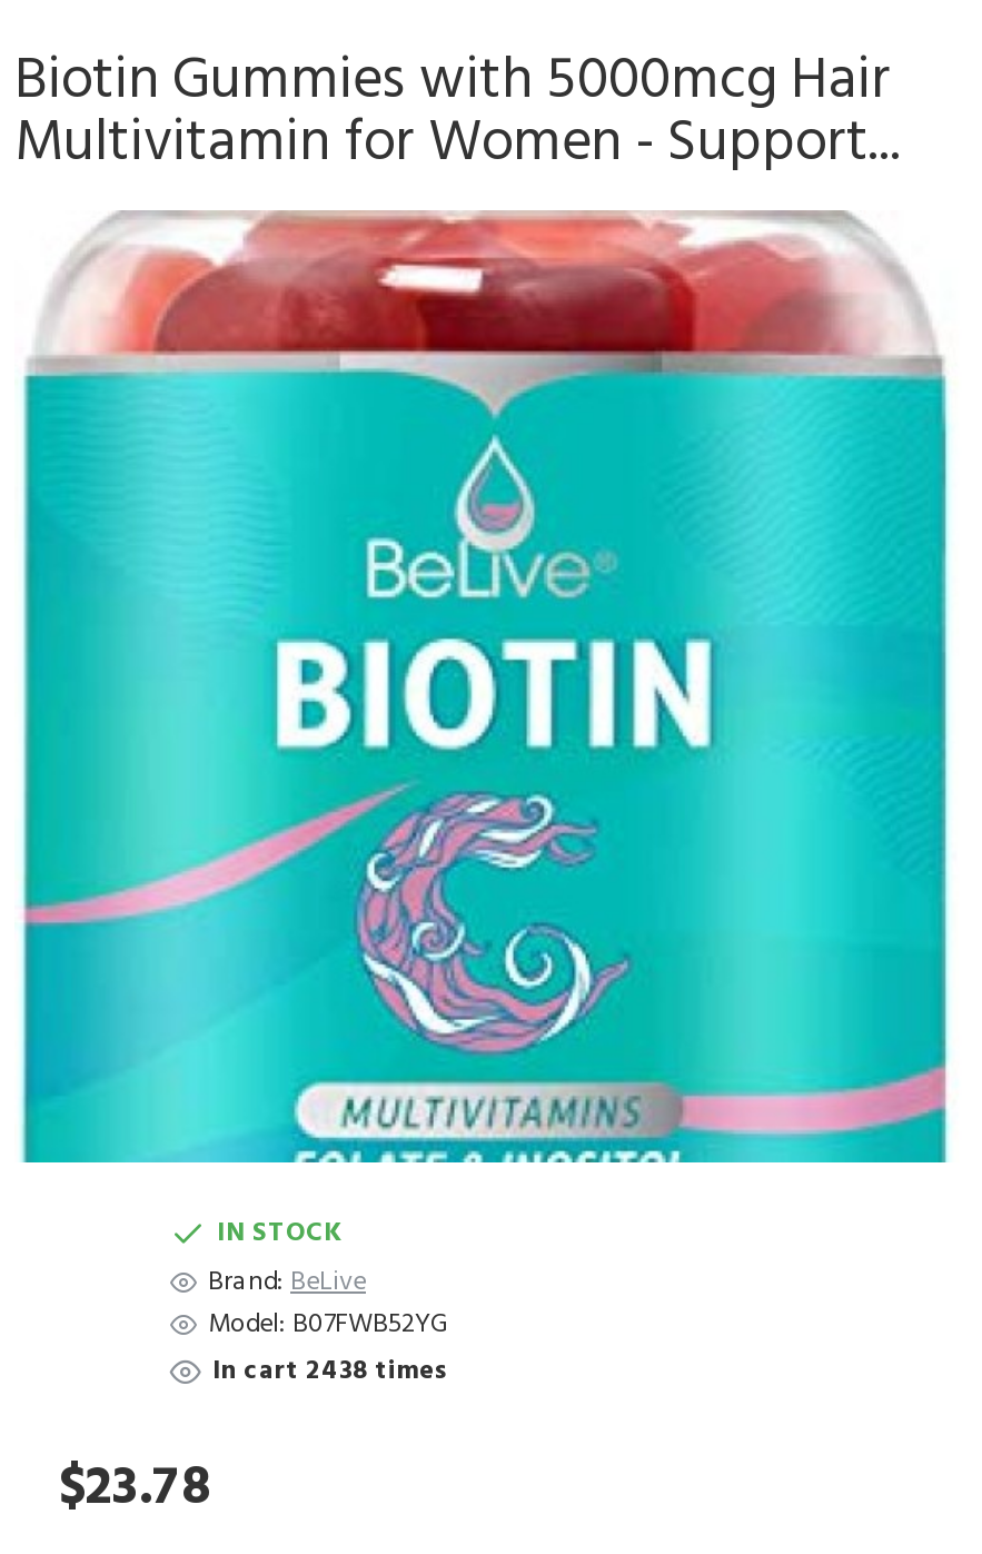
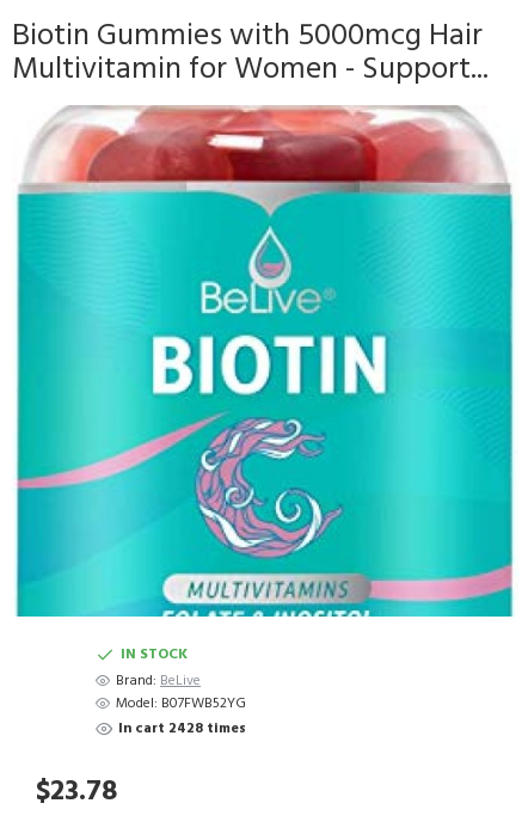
- In cart 2438 times
+ In cart 2428 times
